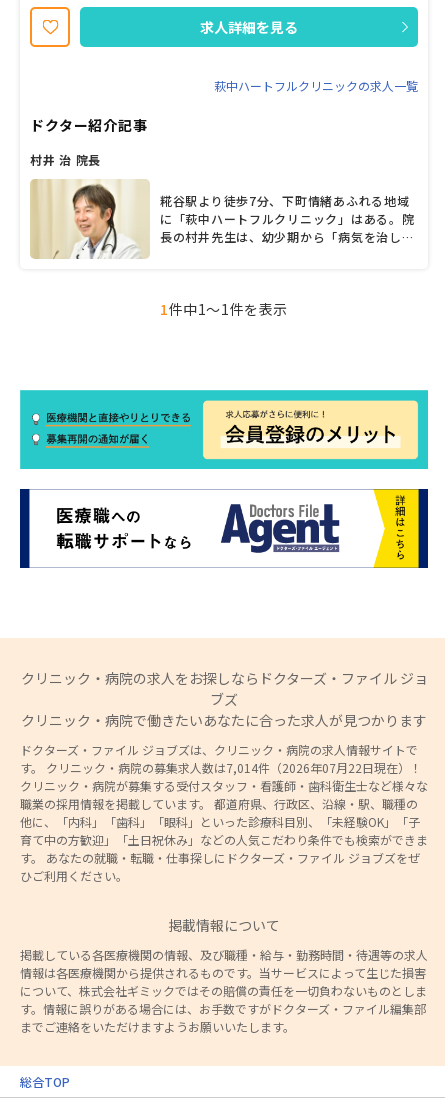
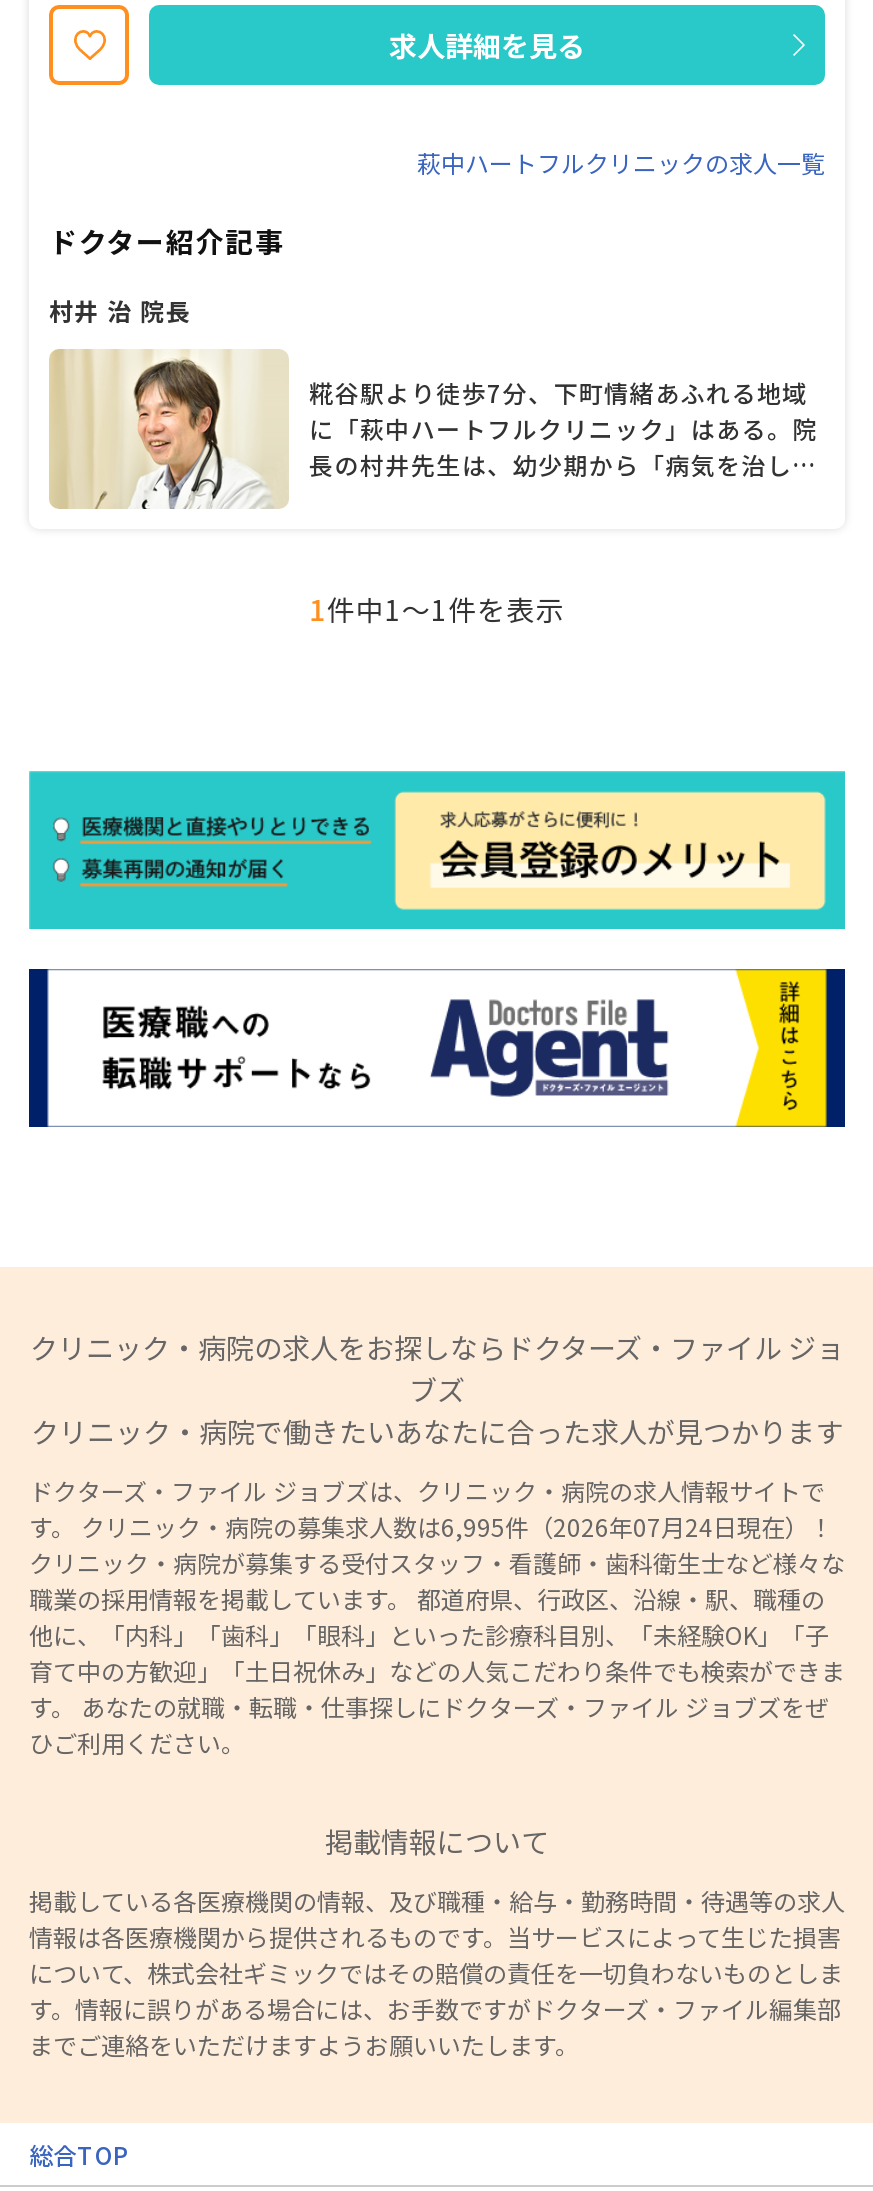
- す。 クリニック・病院の募集求人数は7,014件（2026年07月22日現在）！
+ す。 クリニック・病院の募集求人数は6,995件（2026年07月24日現在）！
